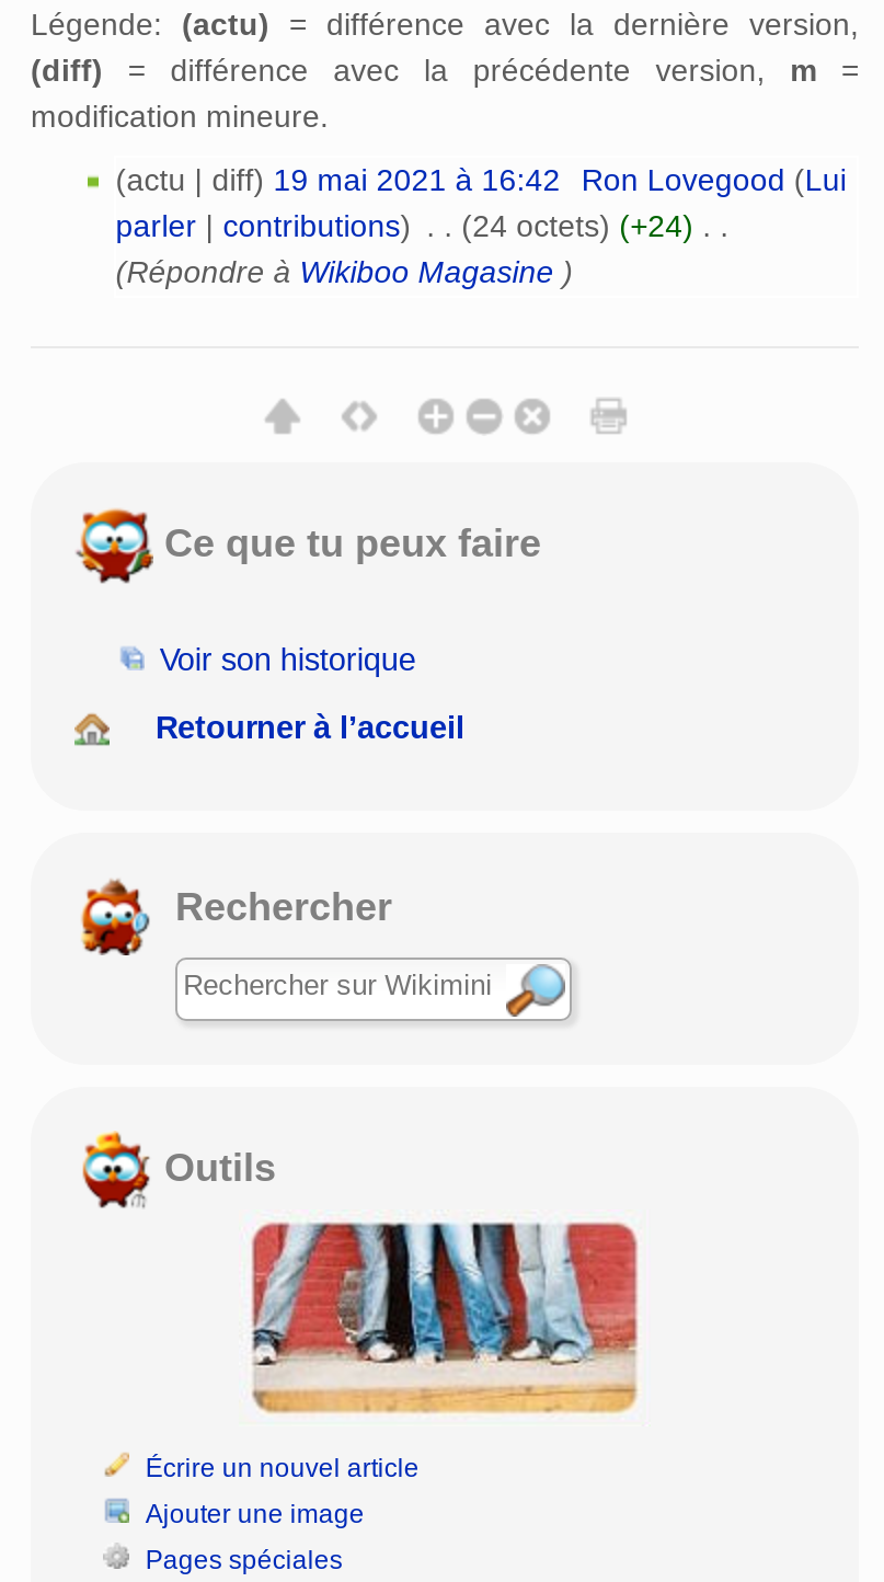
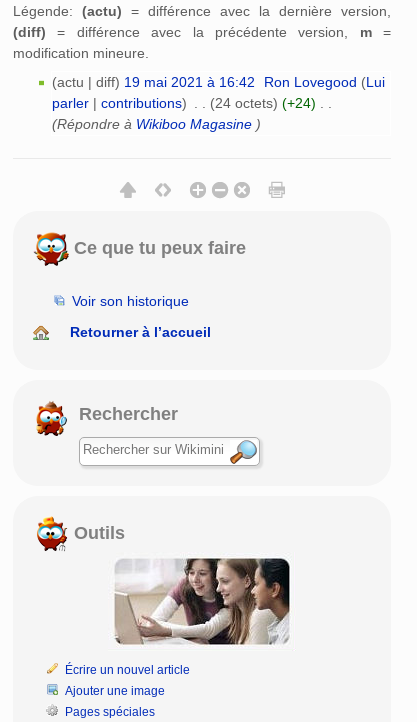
- [image]
+ [image]
